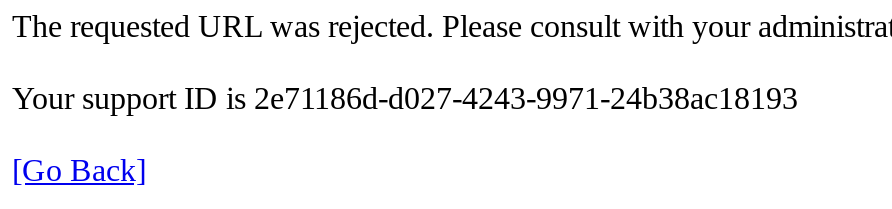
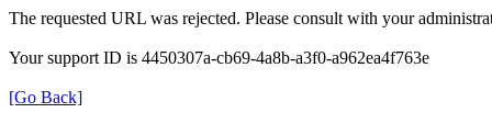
- Your support ID is 2e71186d-d027-4243-9971-24b38ac18193
+ Your support ID is 4450307a-cb69-4a8b-a3f0-a962ea4f763e
